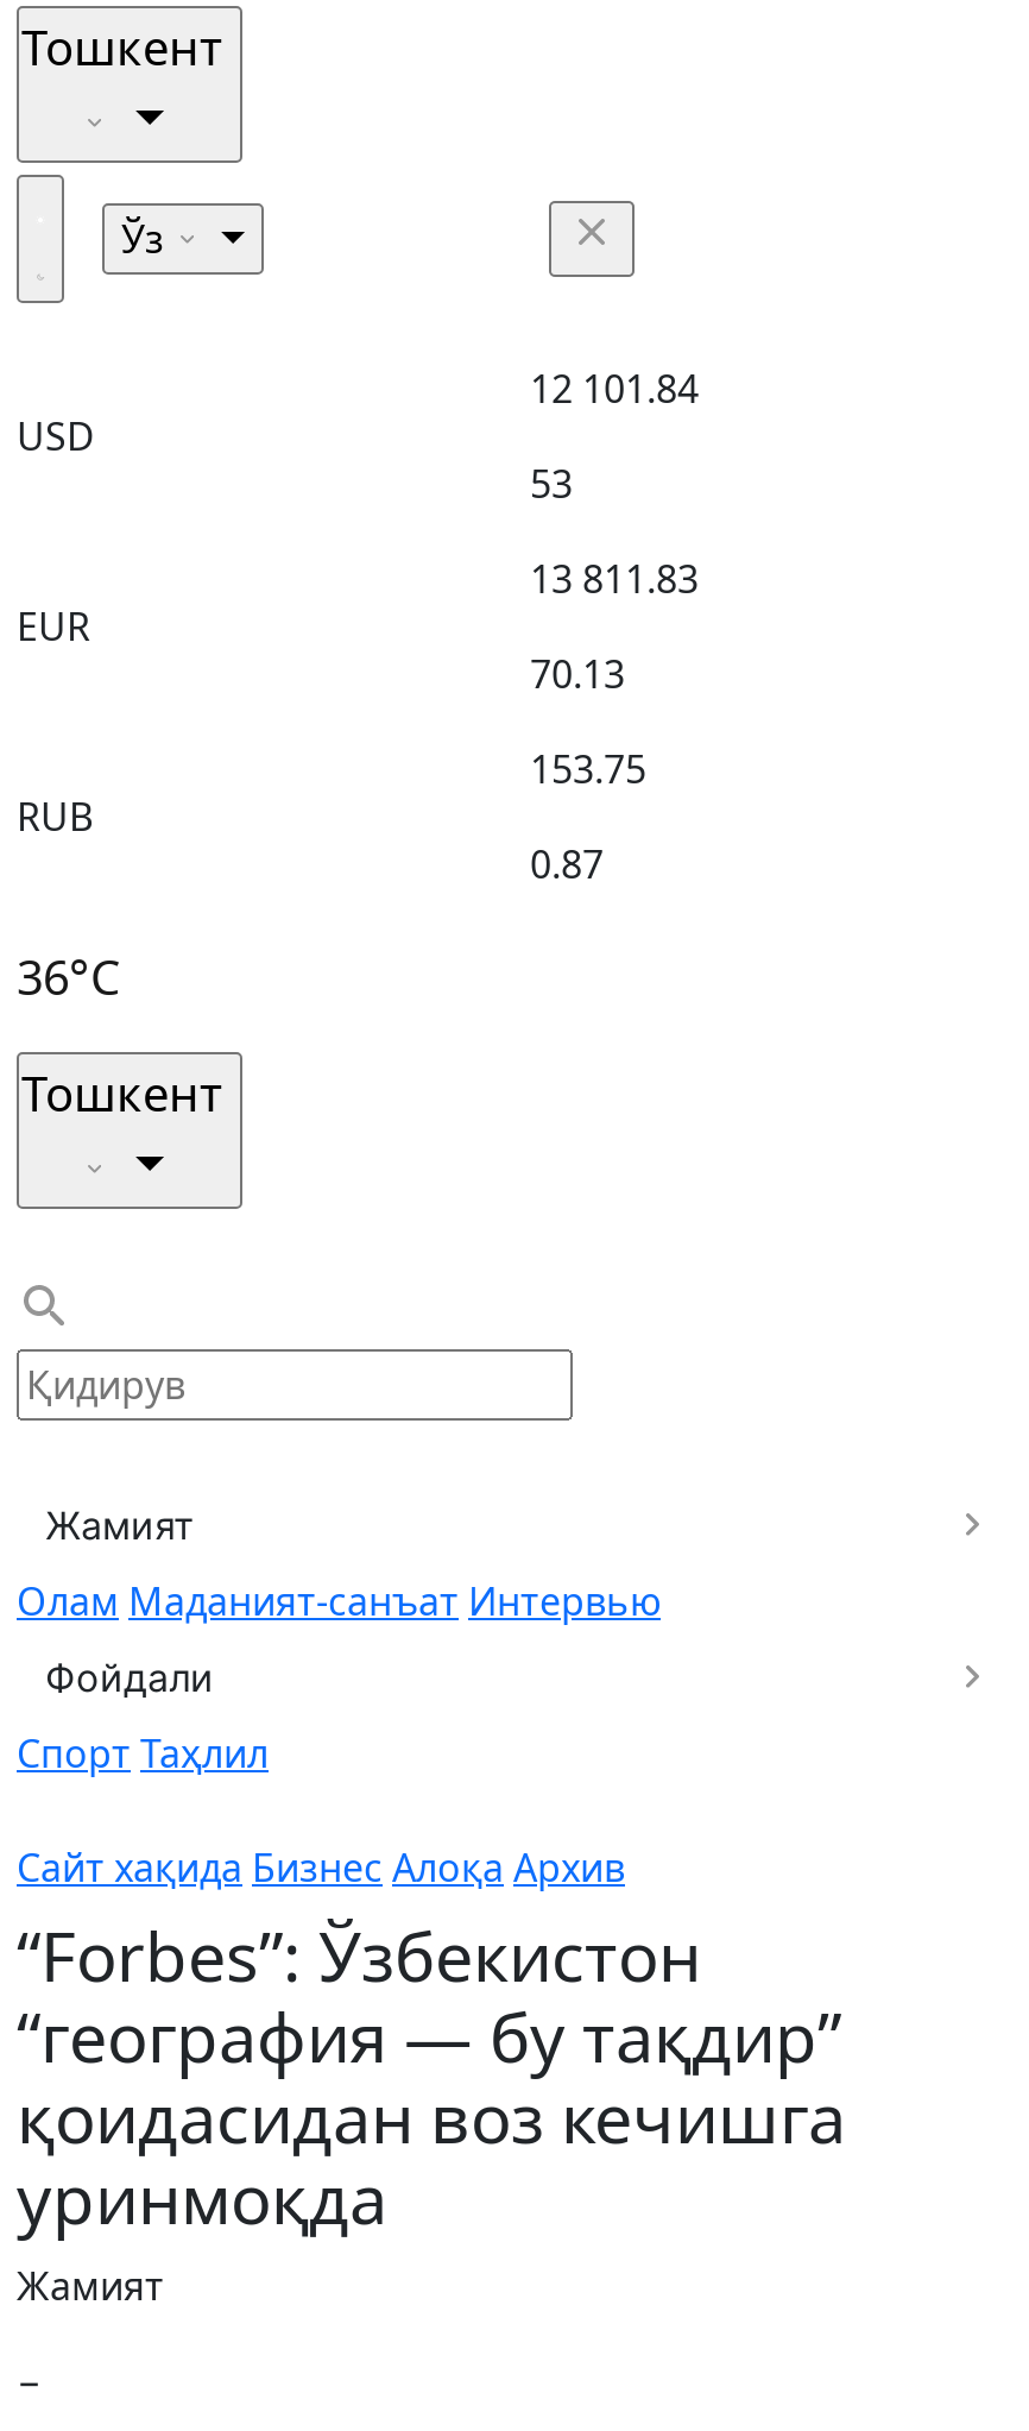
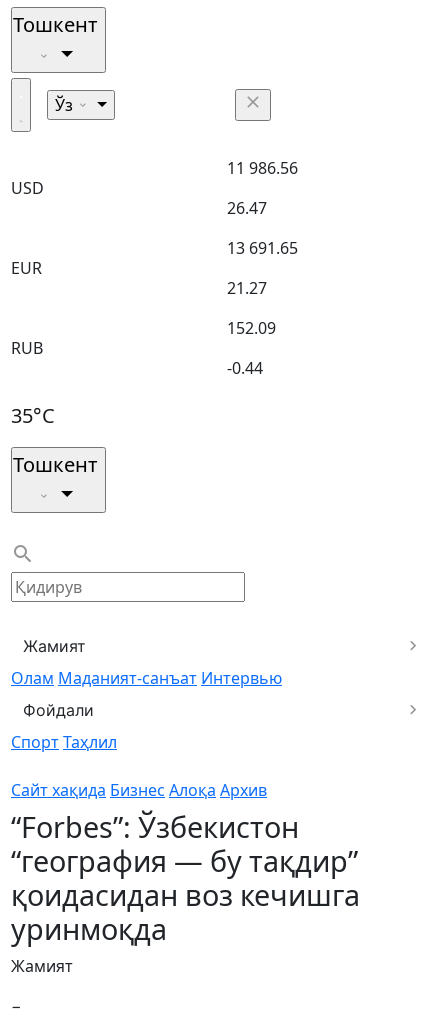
- 12 101.84
+ 11 986.56

- 53
+ 26.47

- 13 811.83
+ 13 691.65

- 70.13
+ 21.27

- 153.75
+ 152.09

- 0.87
+ -0.44

- 36°C
+ 35°C
